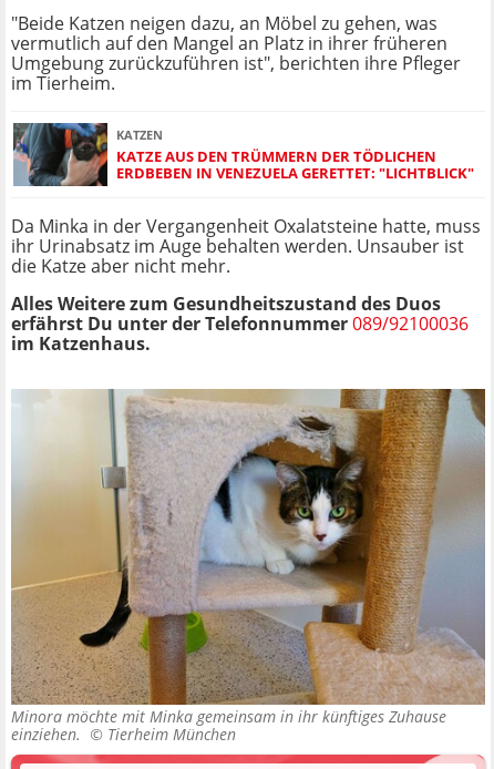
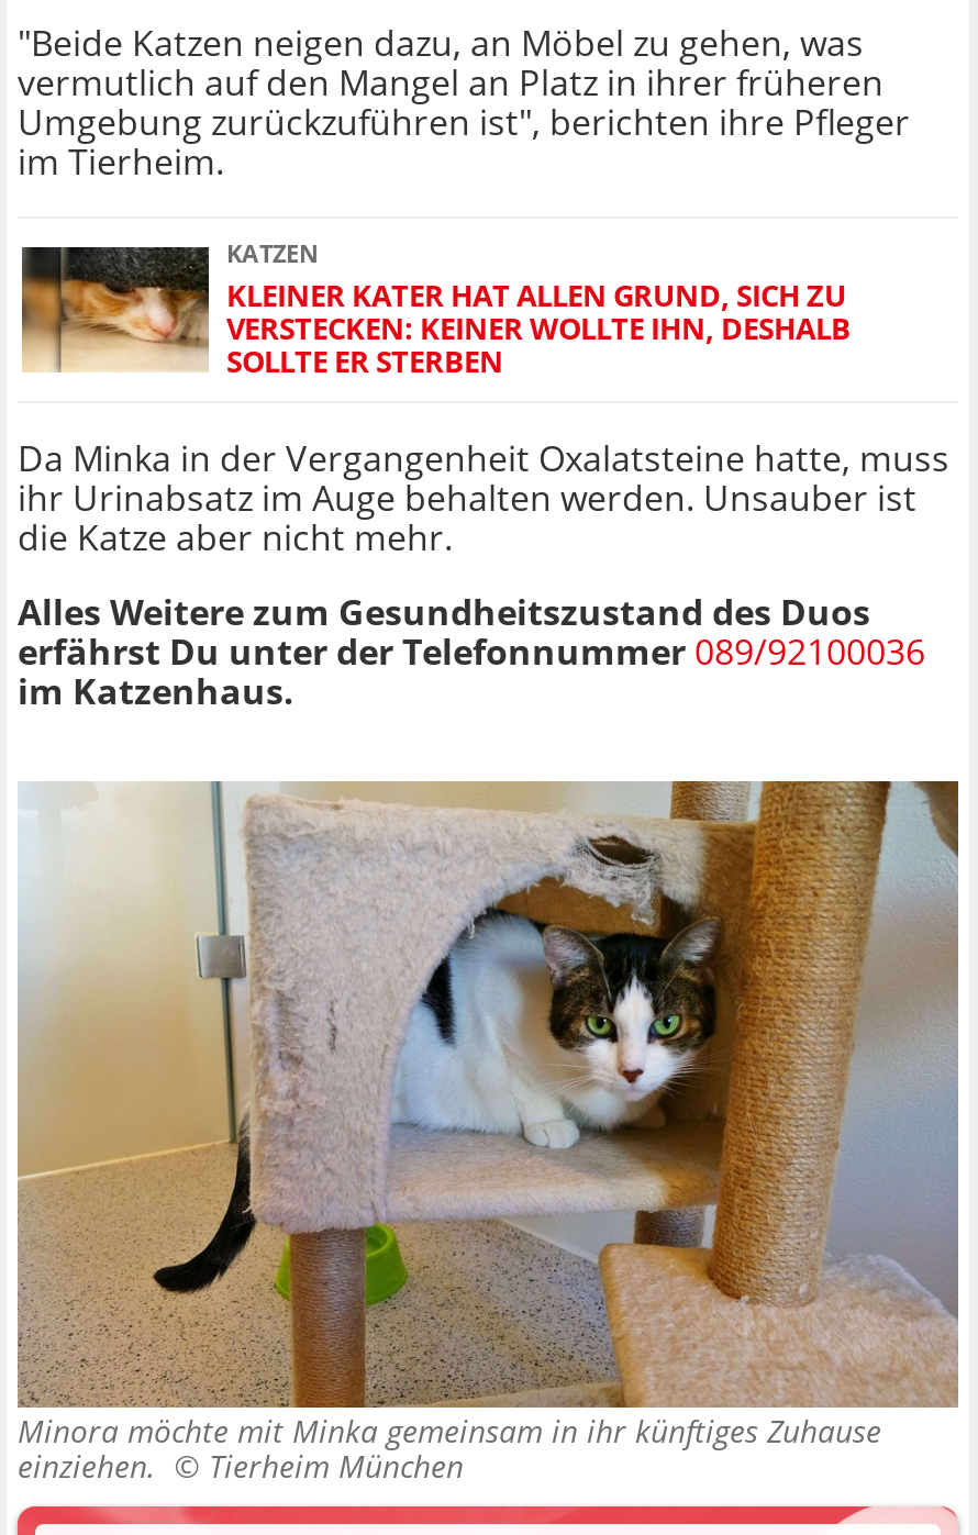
- [image]
- KATZE AUS DEN TRÜMMERN DER TÖDLICHEN
- ERDBEBEN IN VENEZUELA GERETTET: "LICHTBLICK"
+ [image]
+ KLEINER KATER HAT ALLEN GRUND, SICH ZU
+ VERSTECKEN: KEINER WOLLTE IHN, DESHALB
+ SOLLTE ER STERBEN
